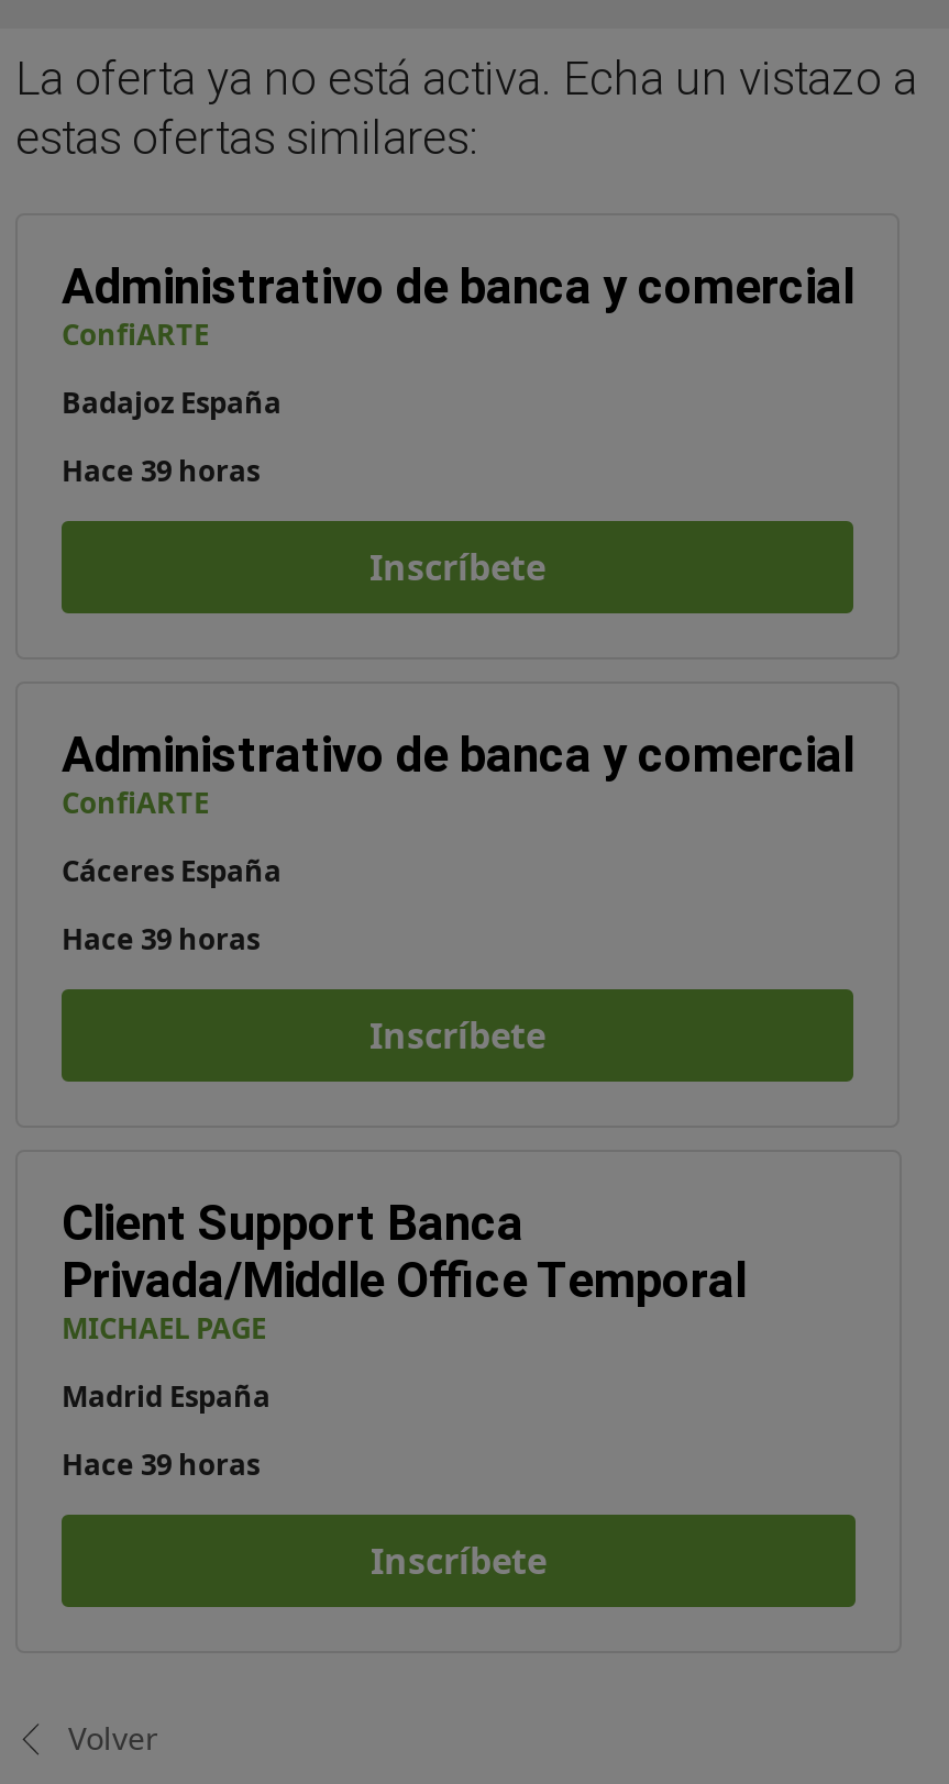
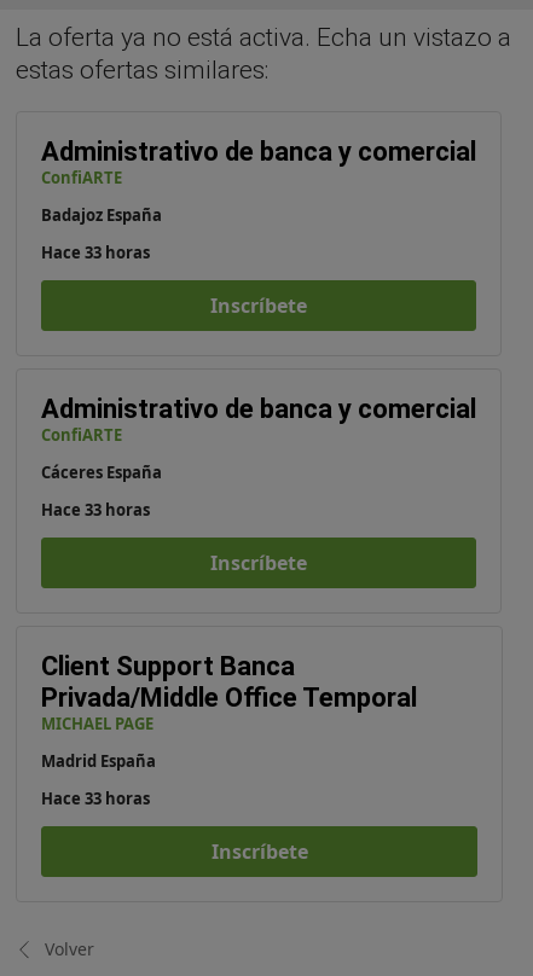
- Hace 39 horas
+ Hace 33 horas

- Hace 39 horas
+ Hace 33 horas

- Hace 39 horas
+ Hace 33 horas
